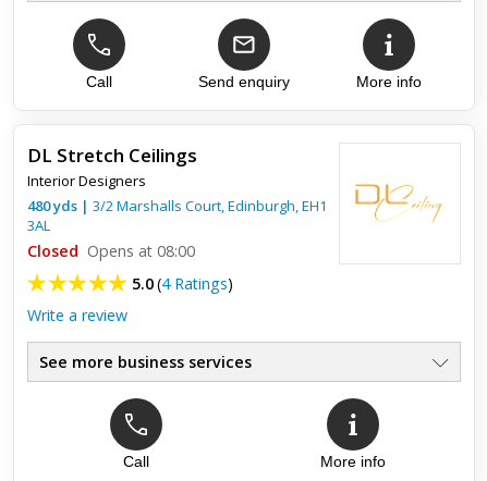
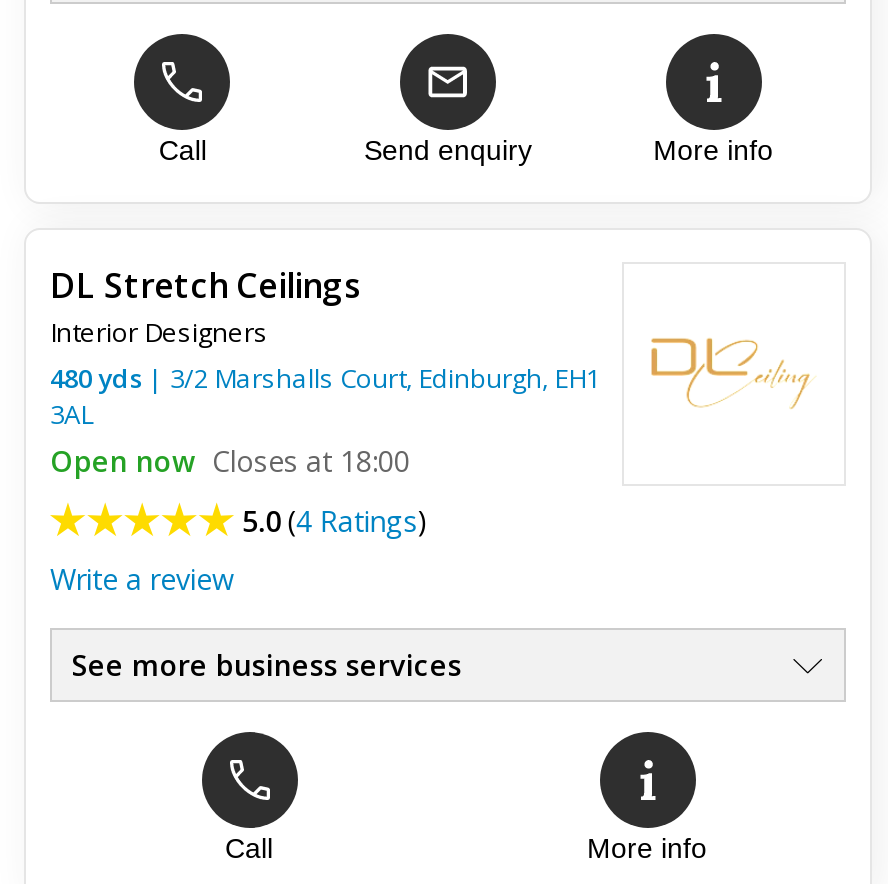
- Closed Opens at 08:00
+ Open now Closes at 18:00
